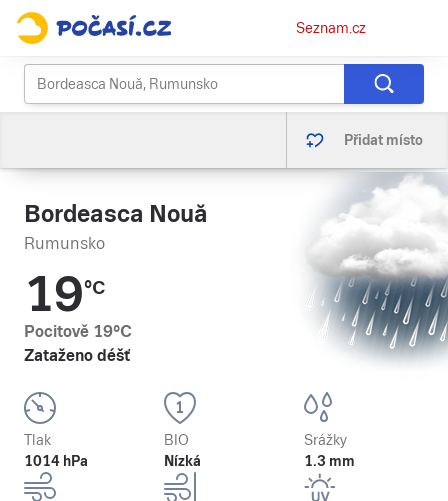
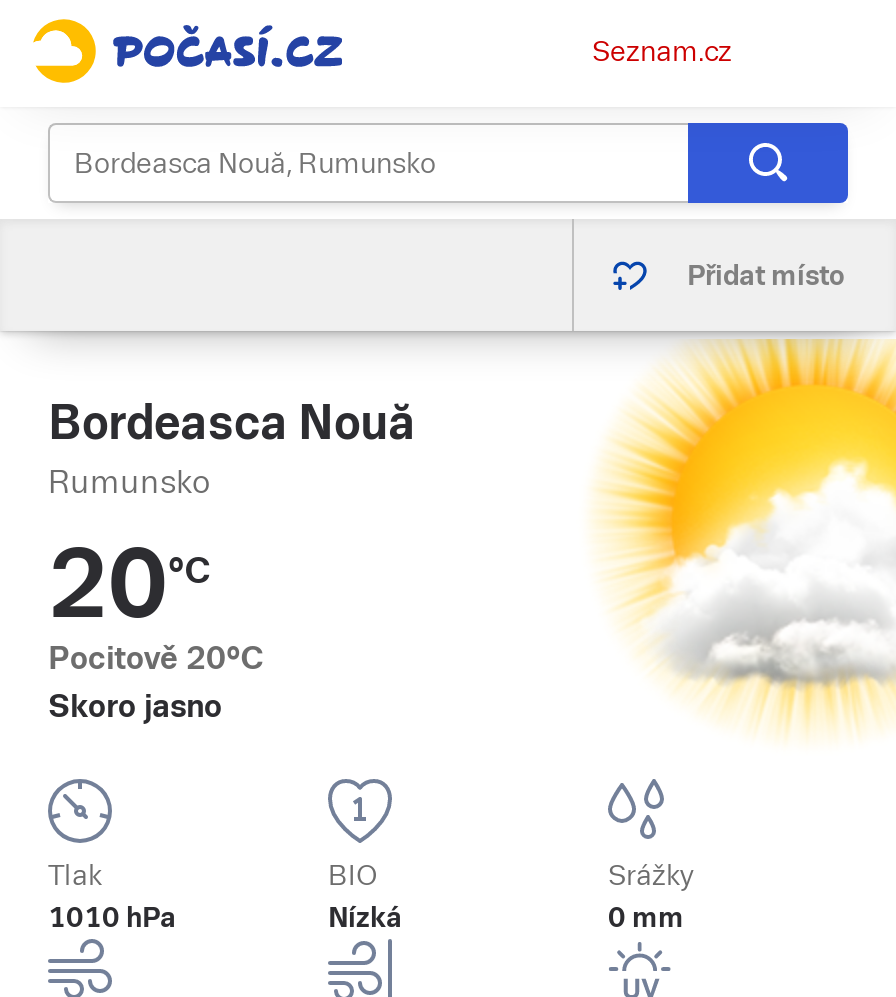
- [image]
+ [image]

- 19°C
- Pocitově 19°C
- Zataženo déšť
+ 20°C
+ Pocitově 20°C
+ Skoro jasno

- 1014 hPa
+ 1010 hPa

- 1.3 mm
+ 0 mm
